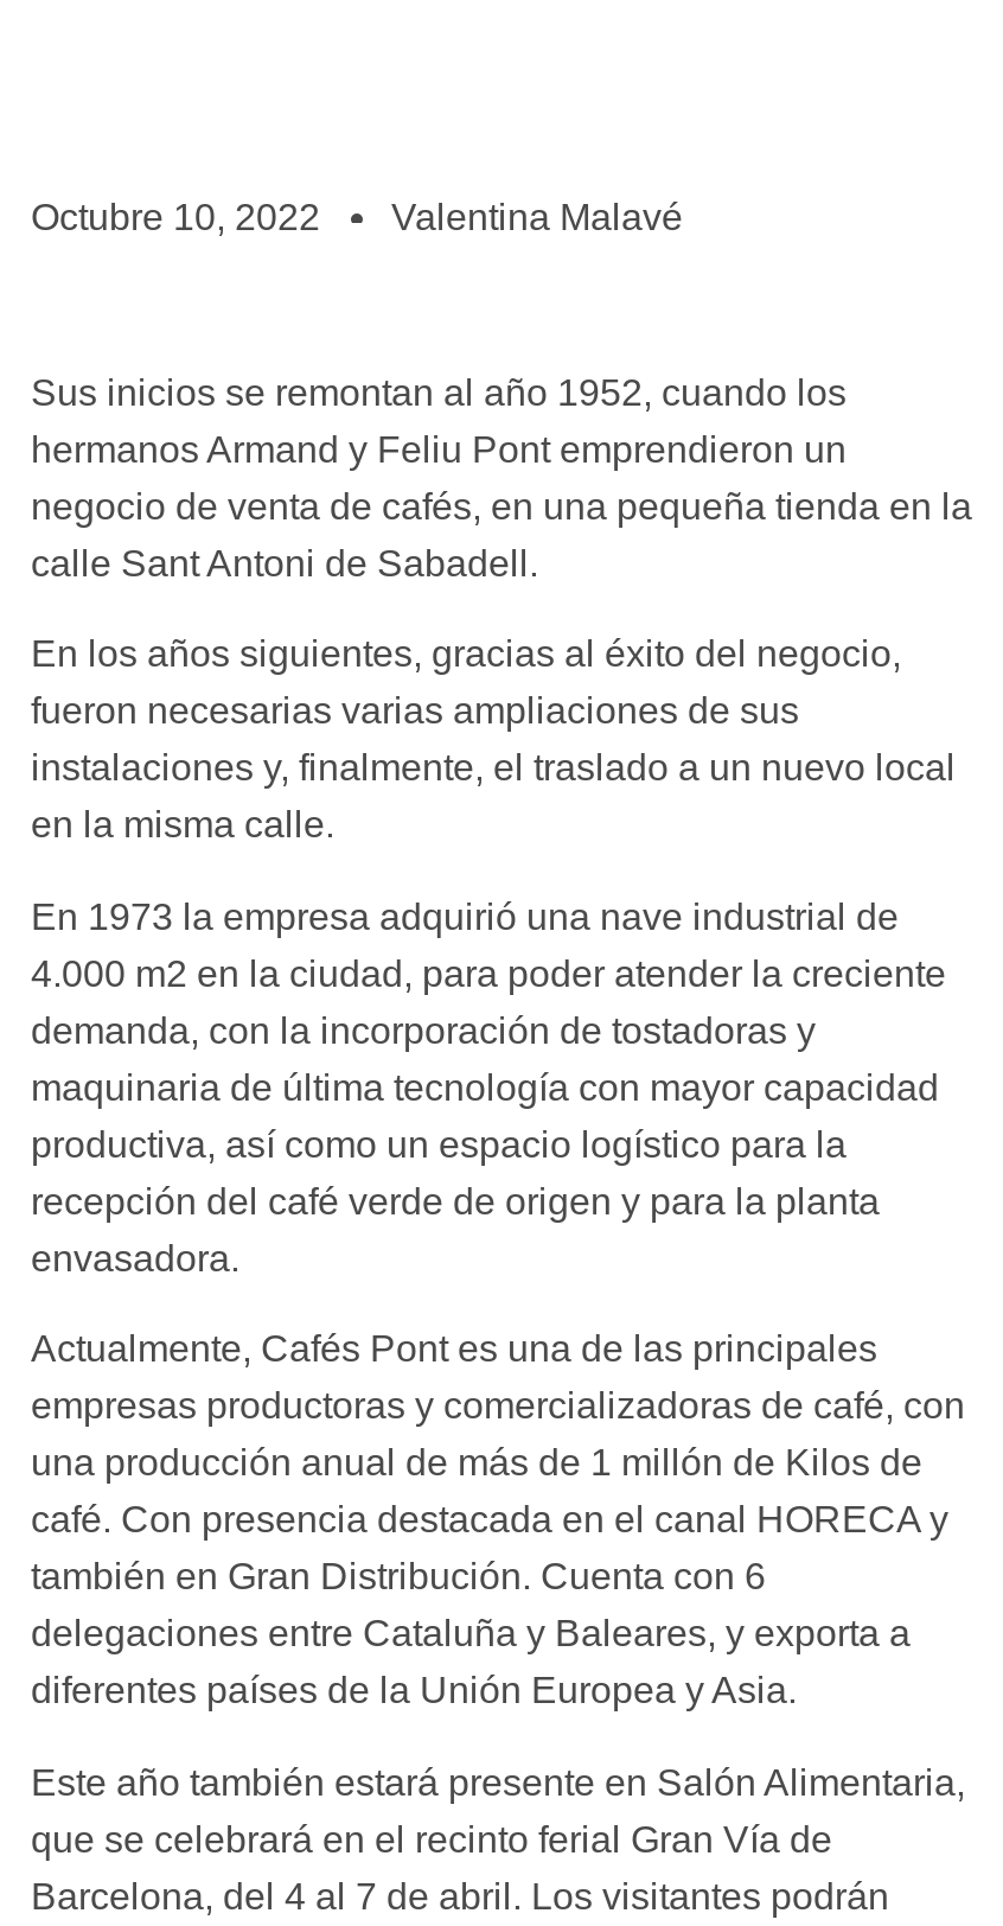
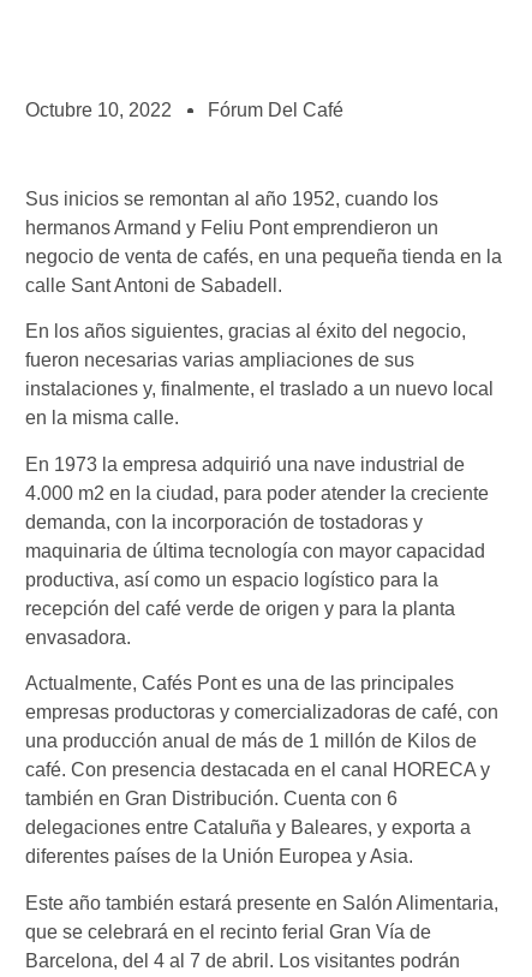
- Valentina Malavé
+ Fórum Del Café
